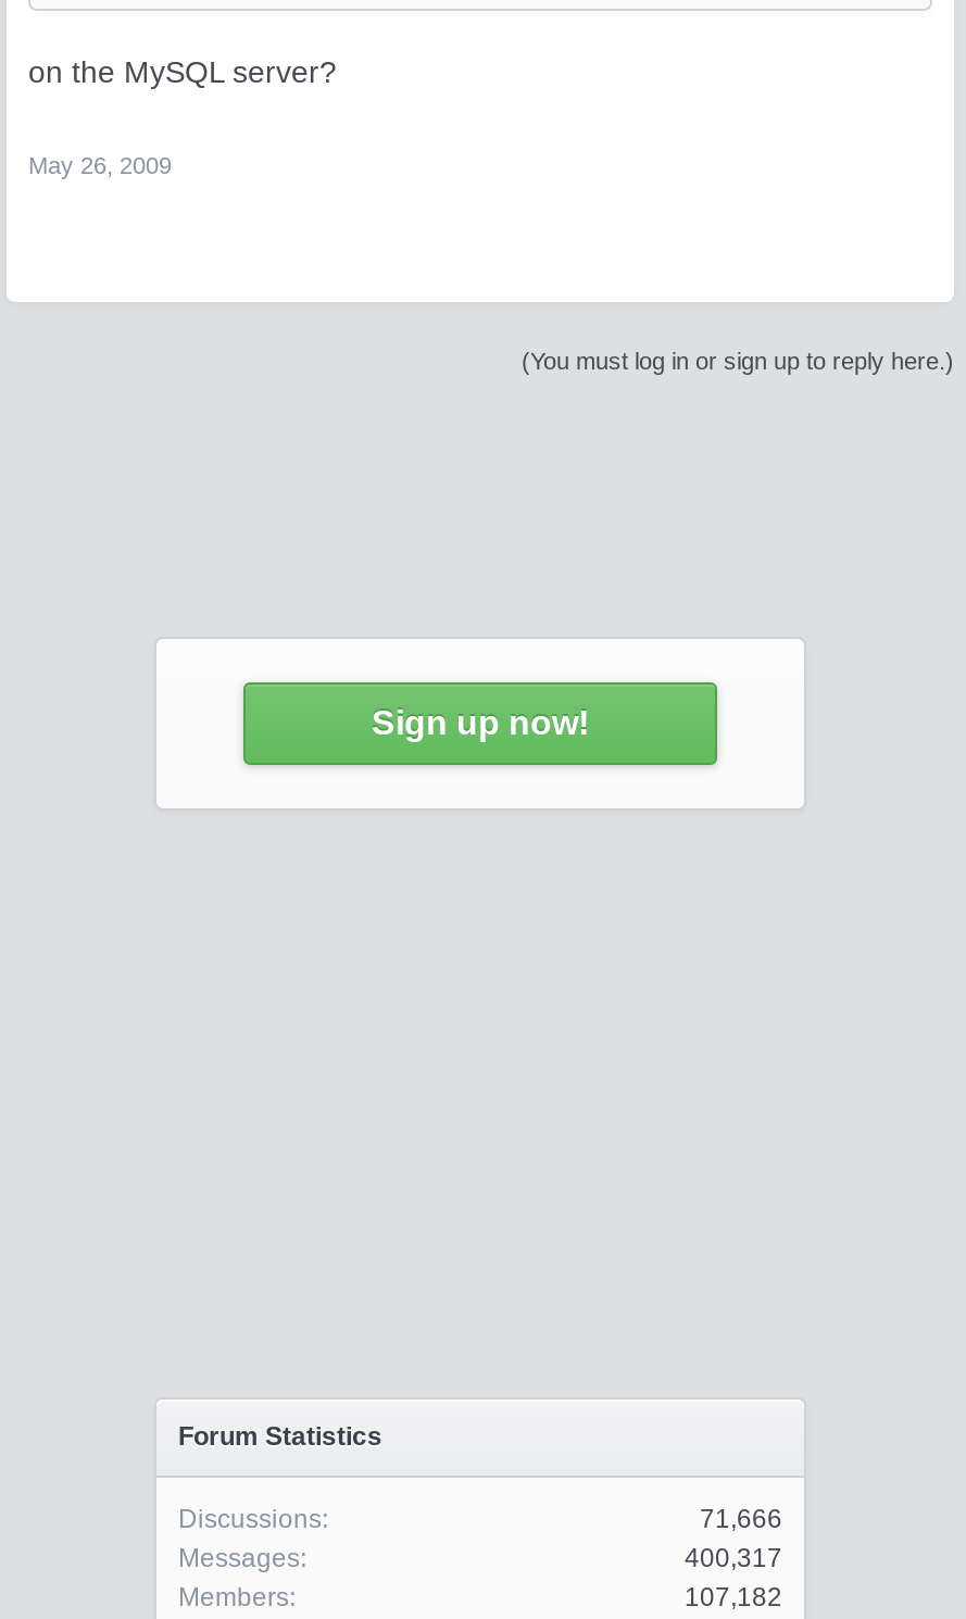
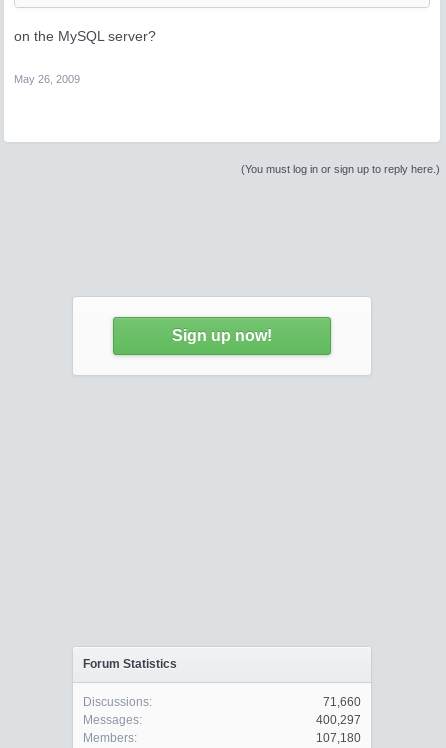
- 71,666
+ 71,660

- 400,317
+ 400,297

- 107,182
+ 107,180
